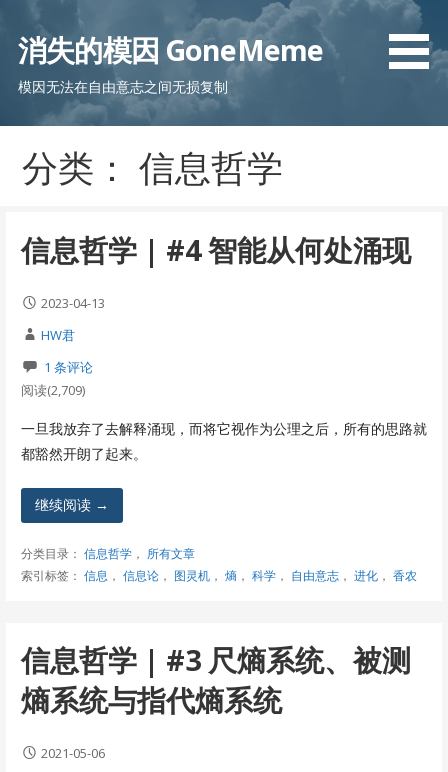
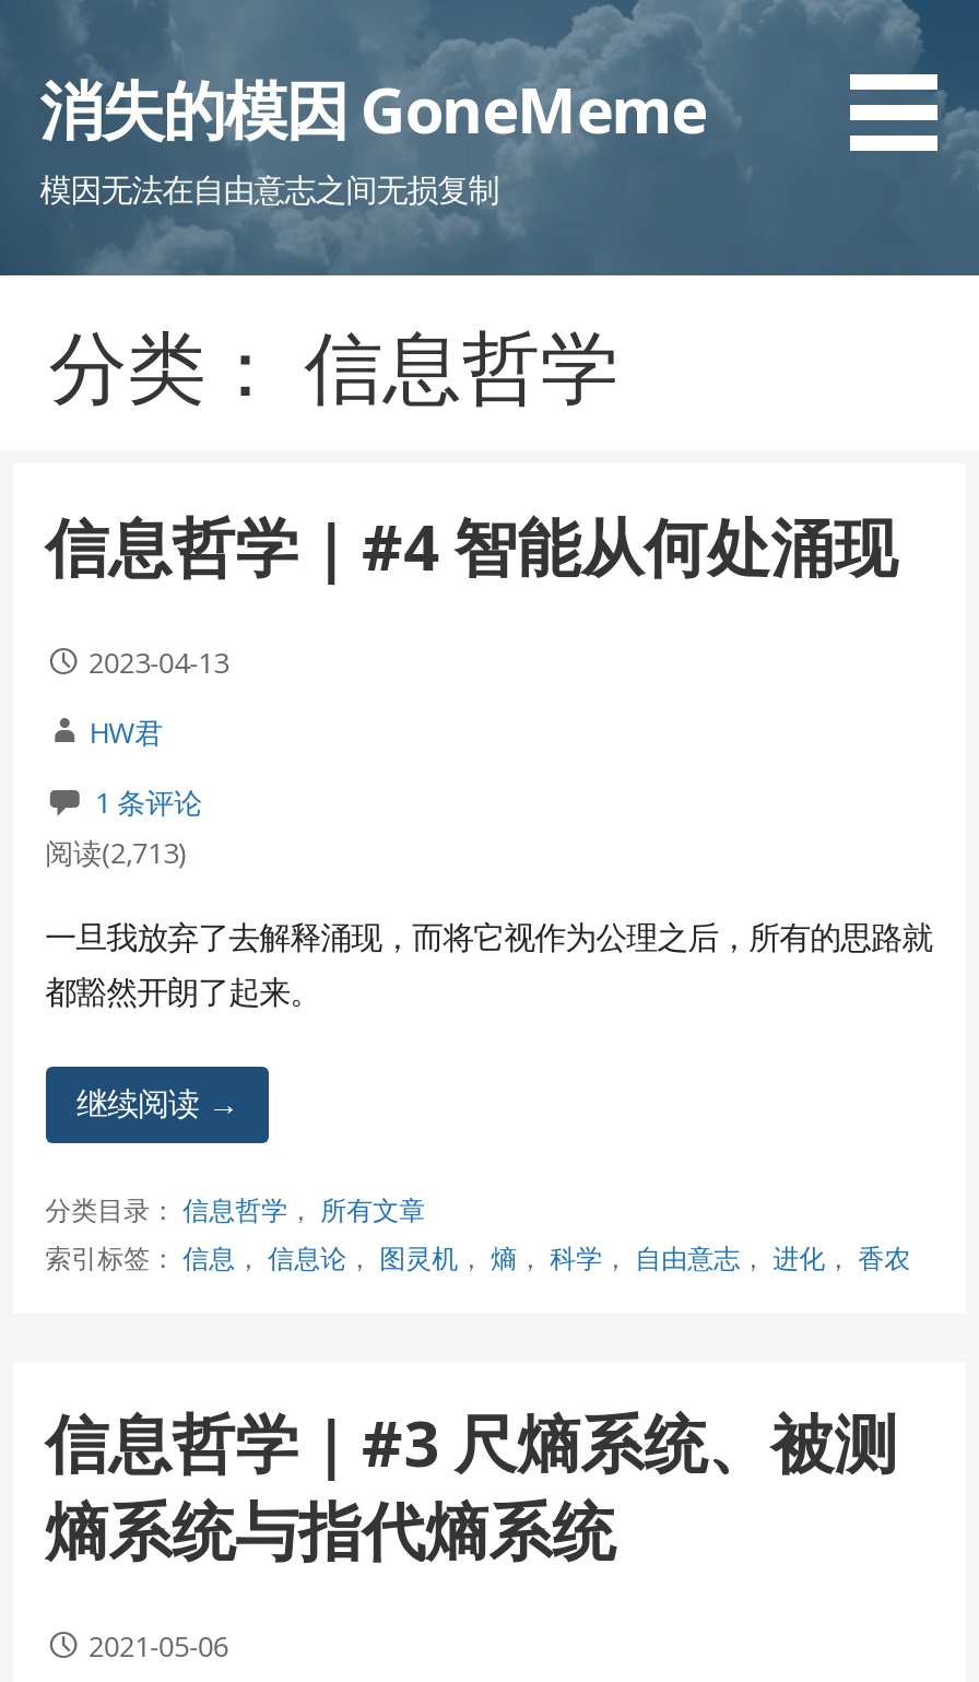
- 阅读(2,709)
+ 阅读(2,713)
